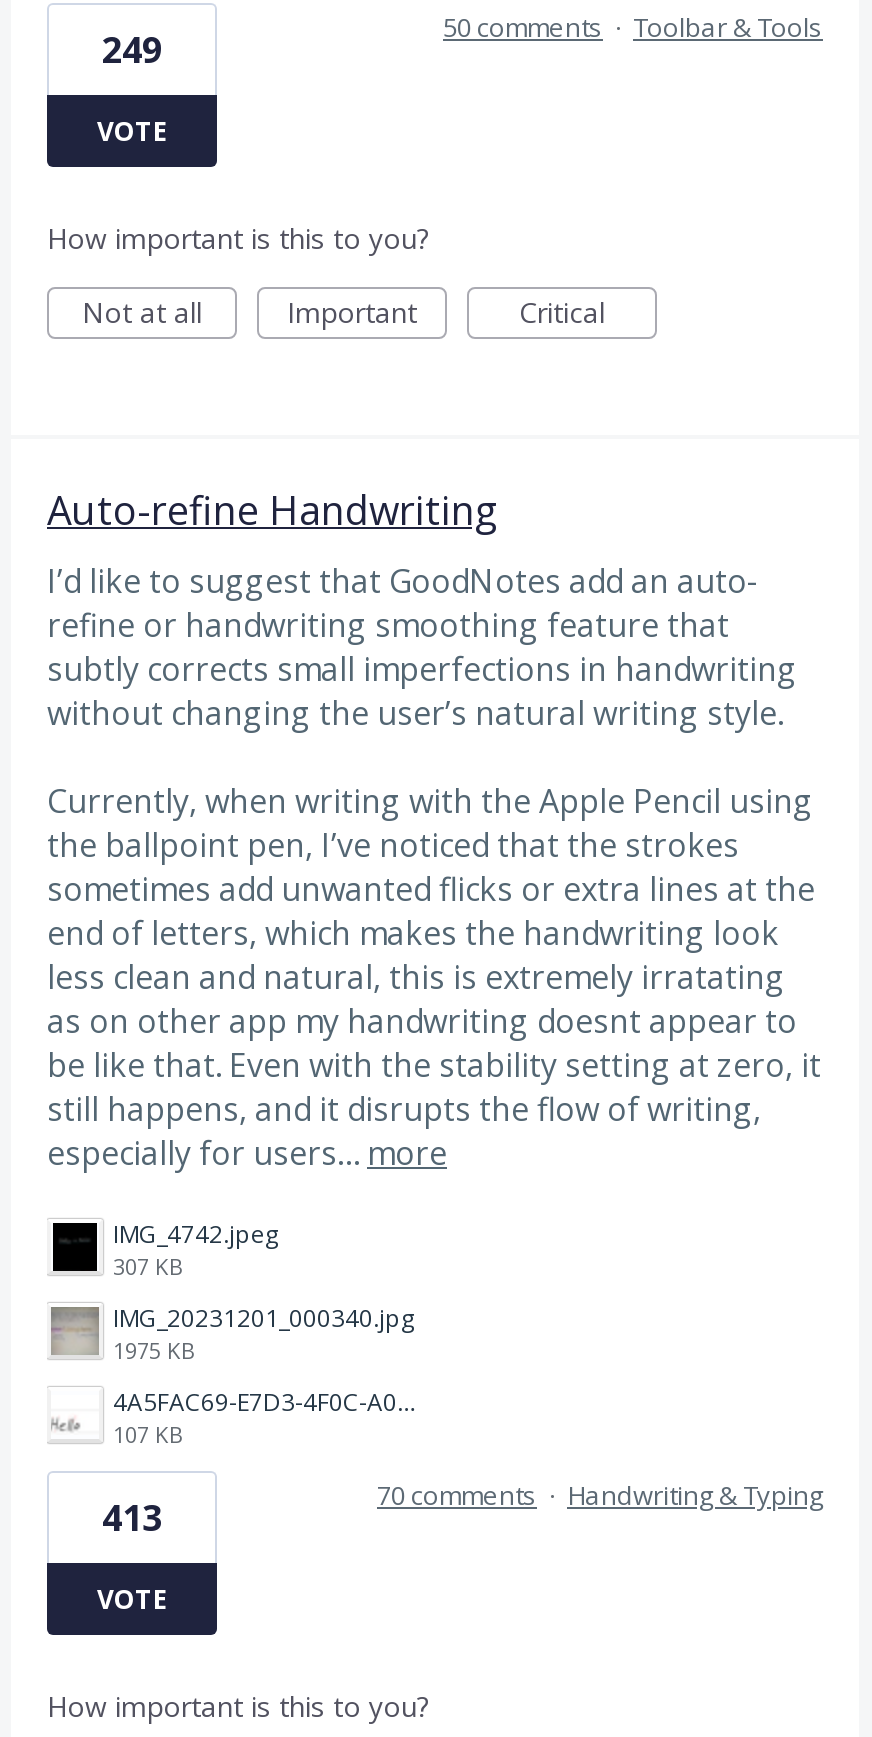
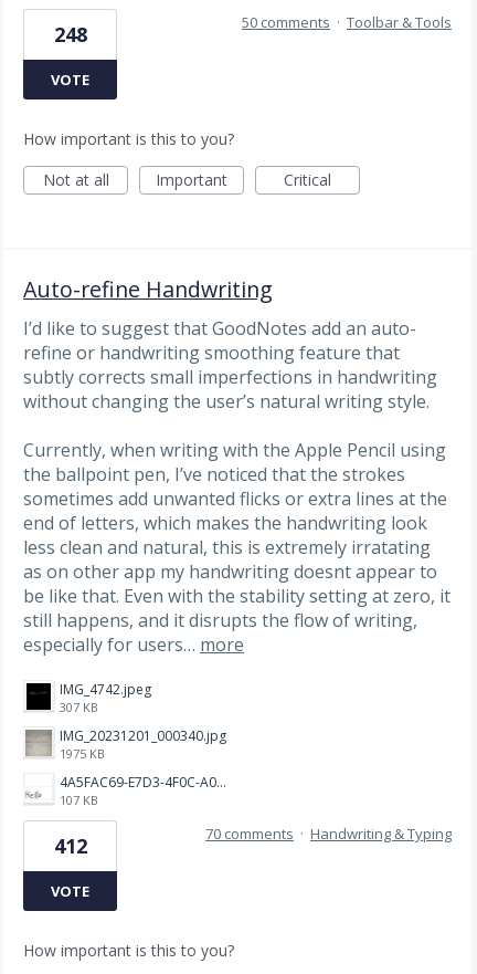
- 249
+ 248

- 413
+ 412
